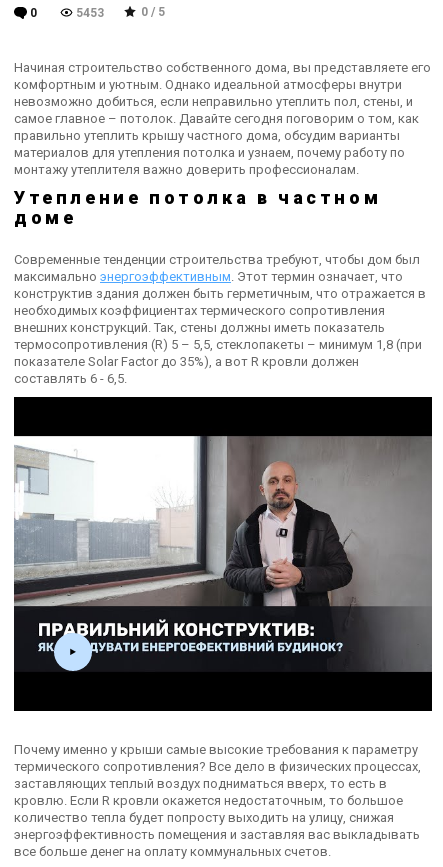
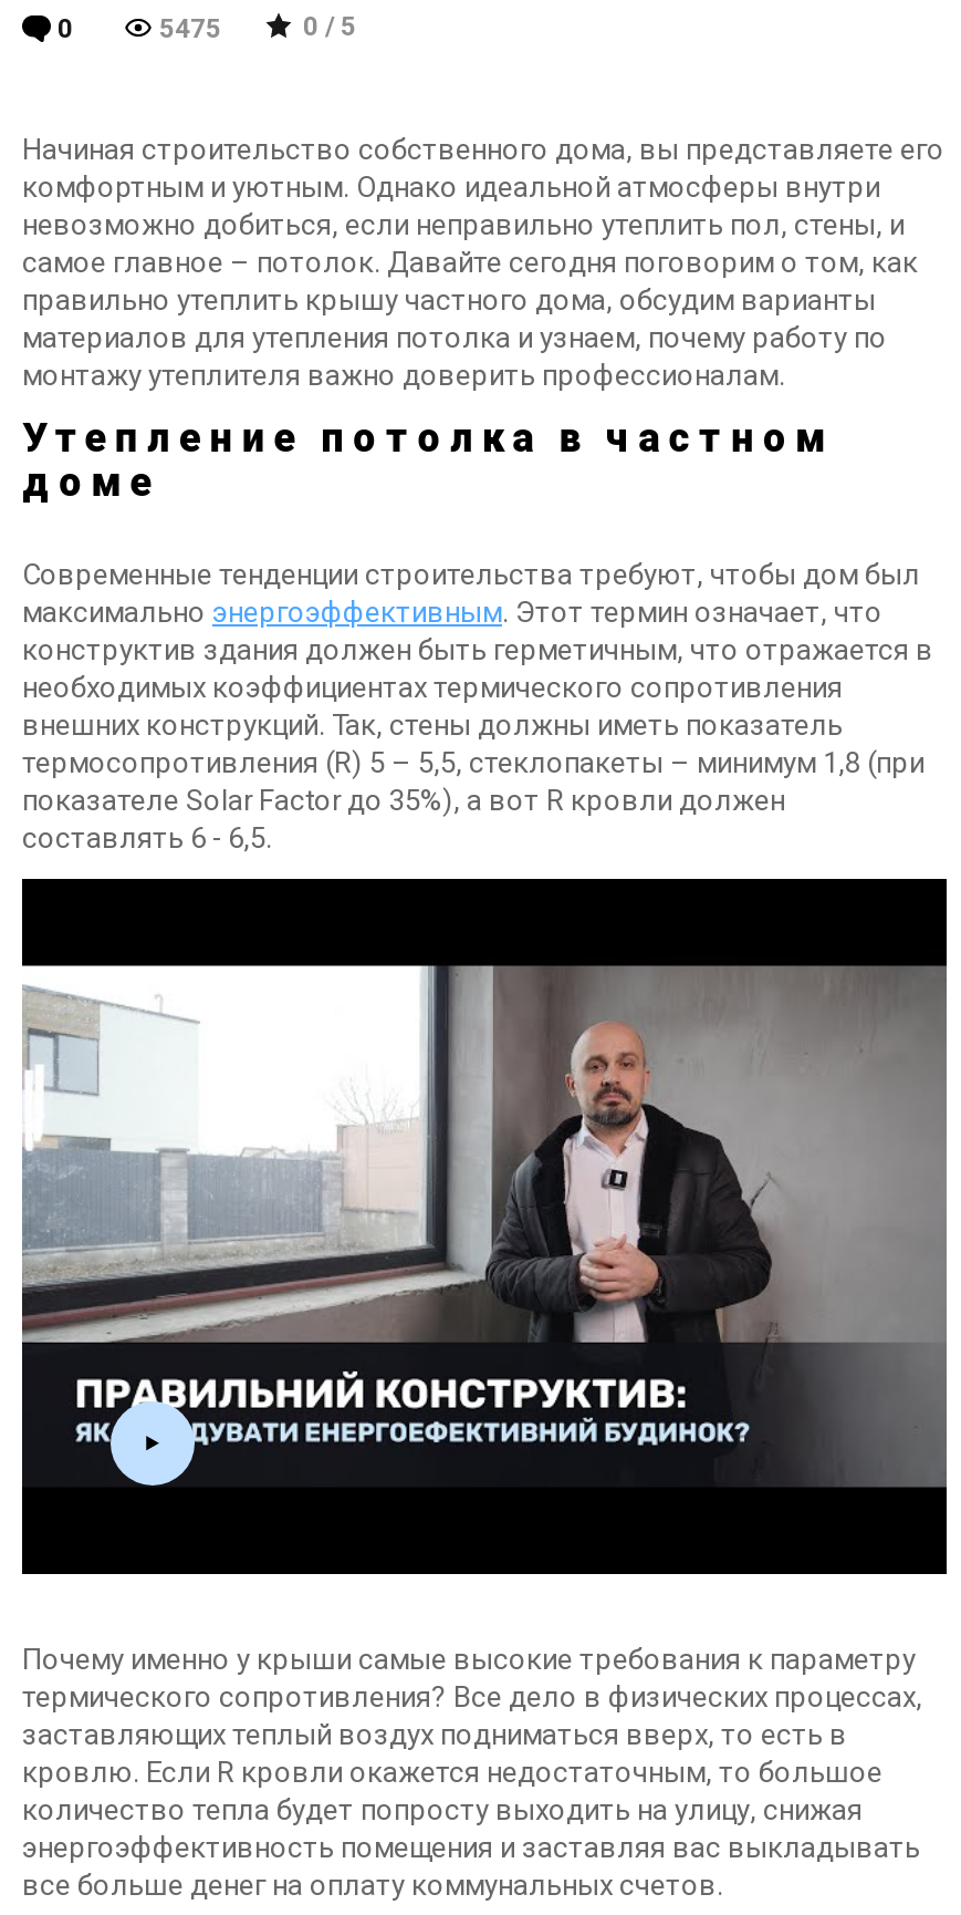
- 5453
+ 5475
